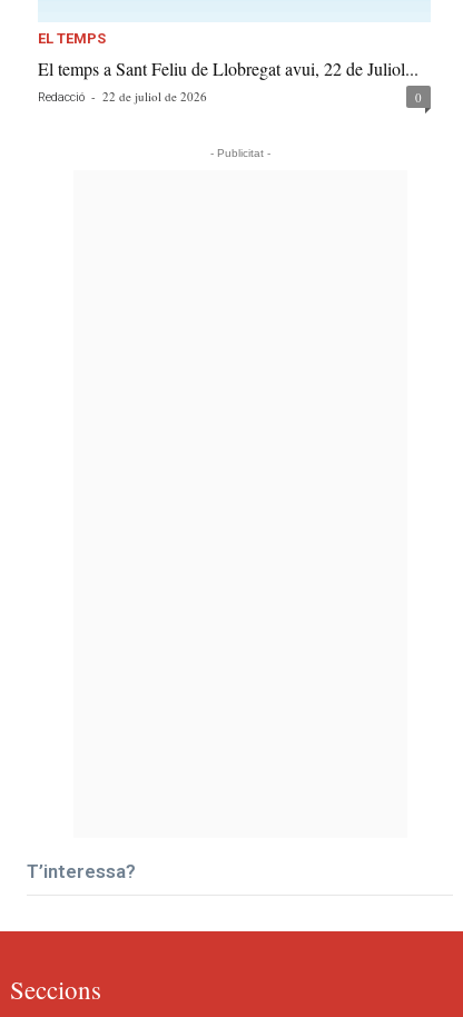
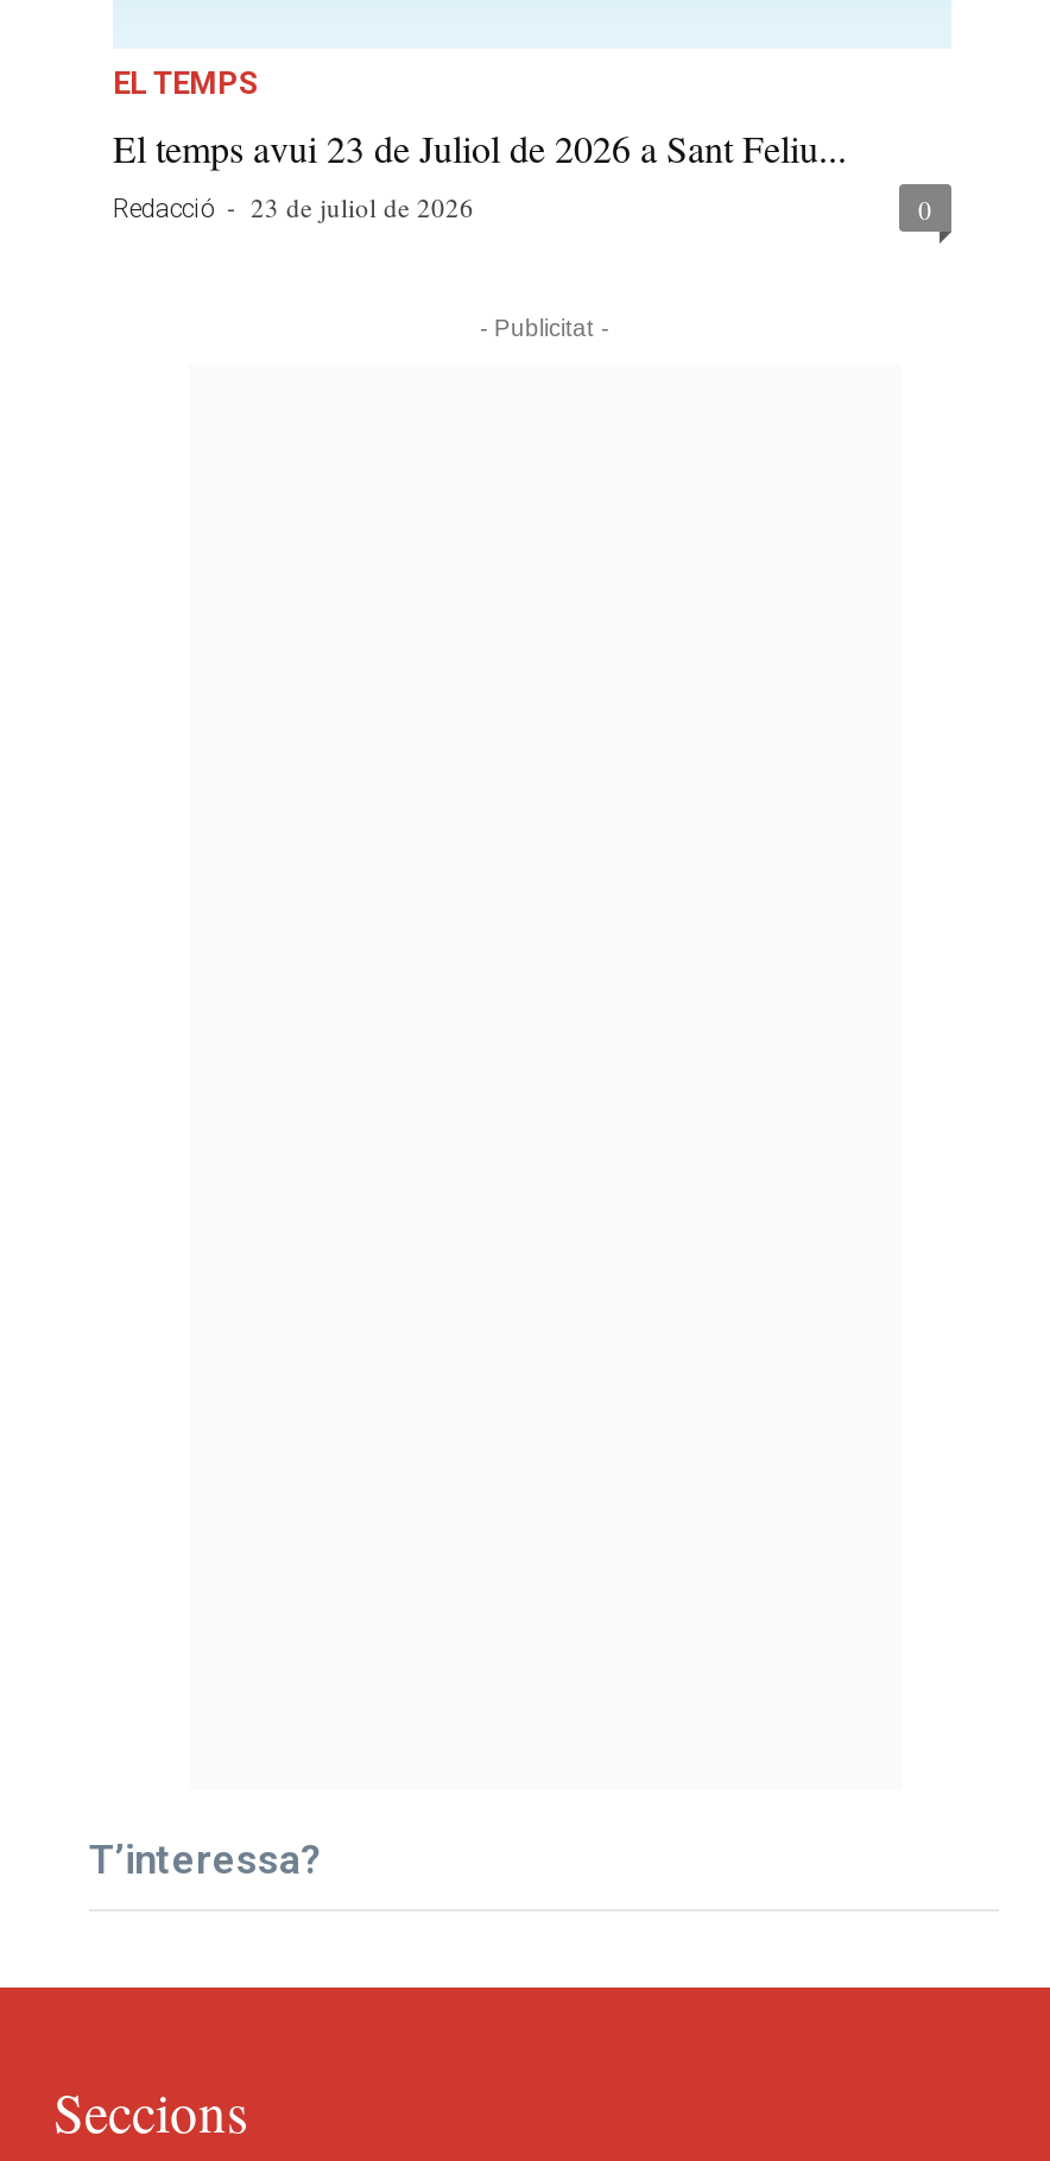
- El temps a Sant Feliu de Llobregat avui, 22 de Juliol...
+ El temps avui 23 de Juliol de 2026 a Sant Feliu...

- Redacció - 22 de juliol de 2026
+ Redacció - 23 de juliol de 2026
